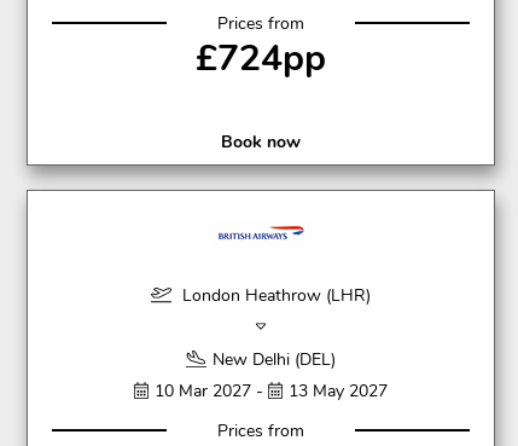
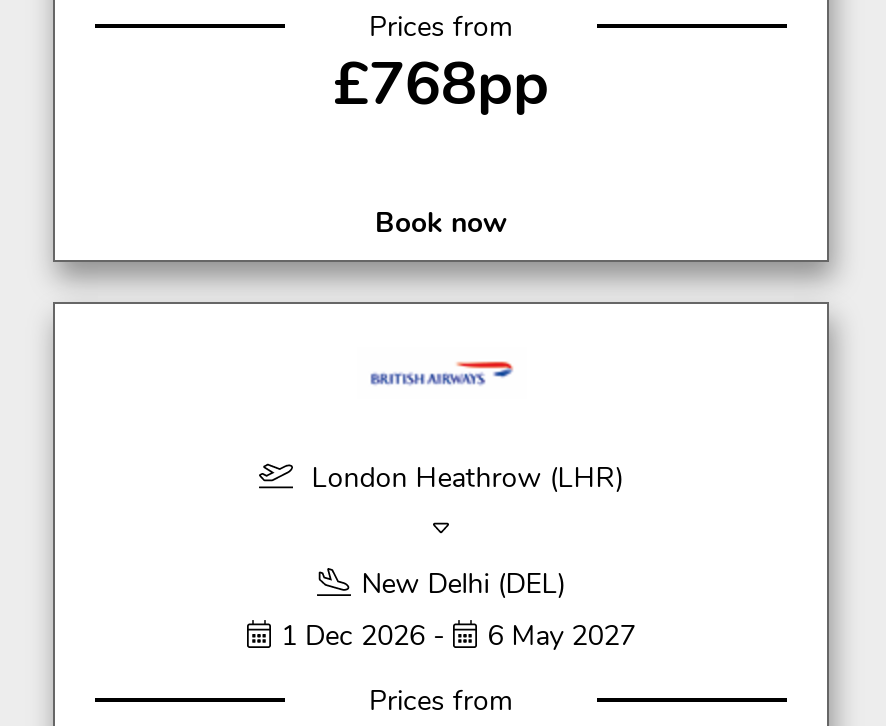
- £724pp
+ £768pp

- 10 Mar 2027 -
- 13 May 2027
+ 1 Dec 2026 -
+ 6 May 2027
